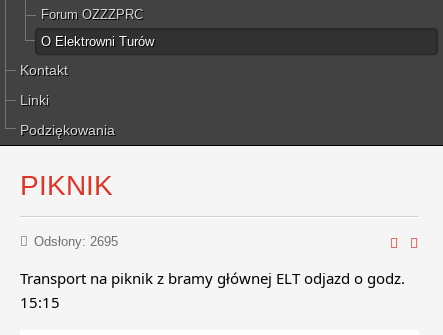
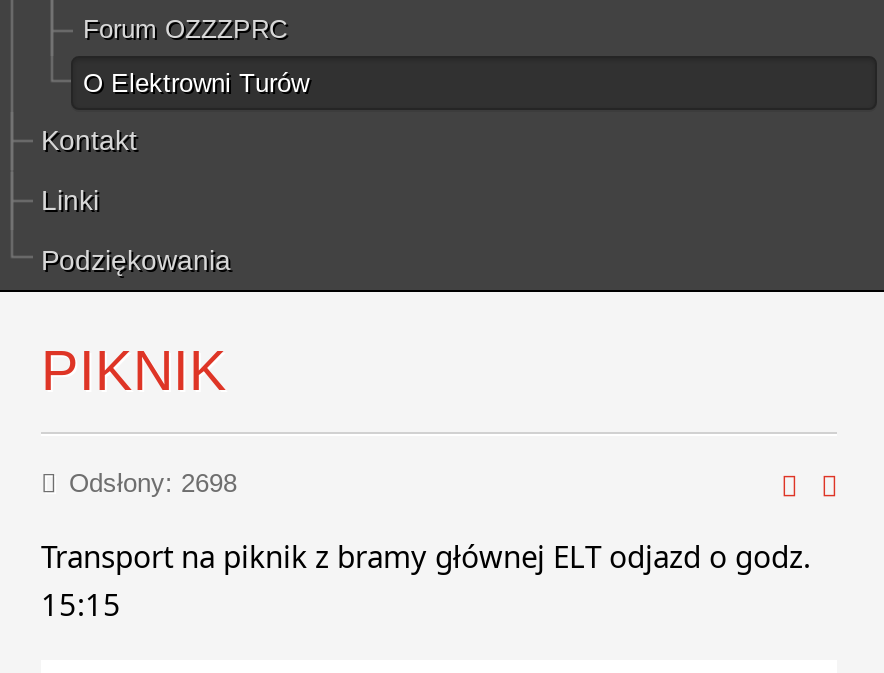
- Odsłony: 2695
+ Odsłony: 2698
